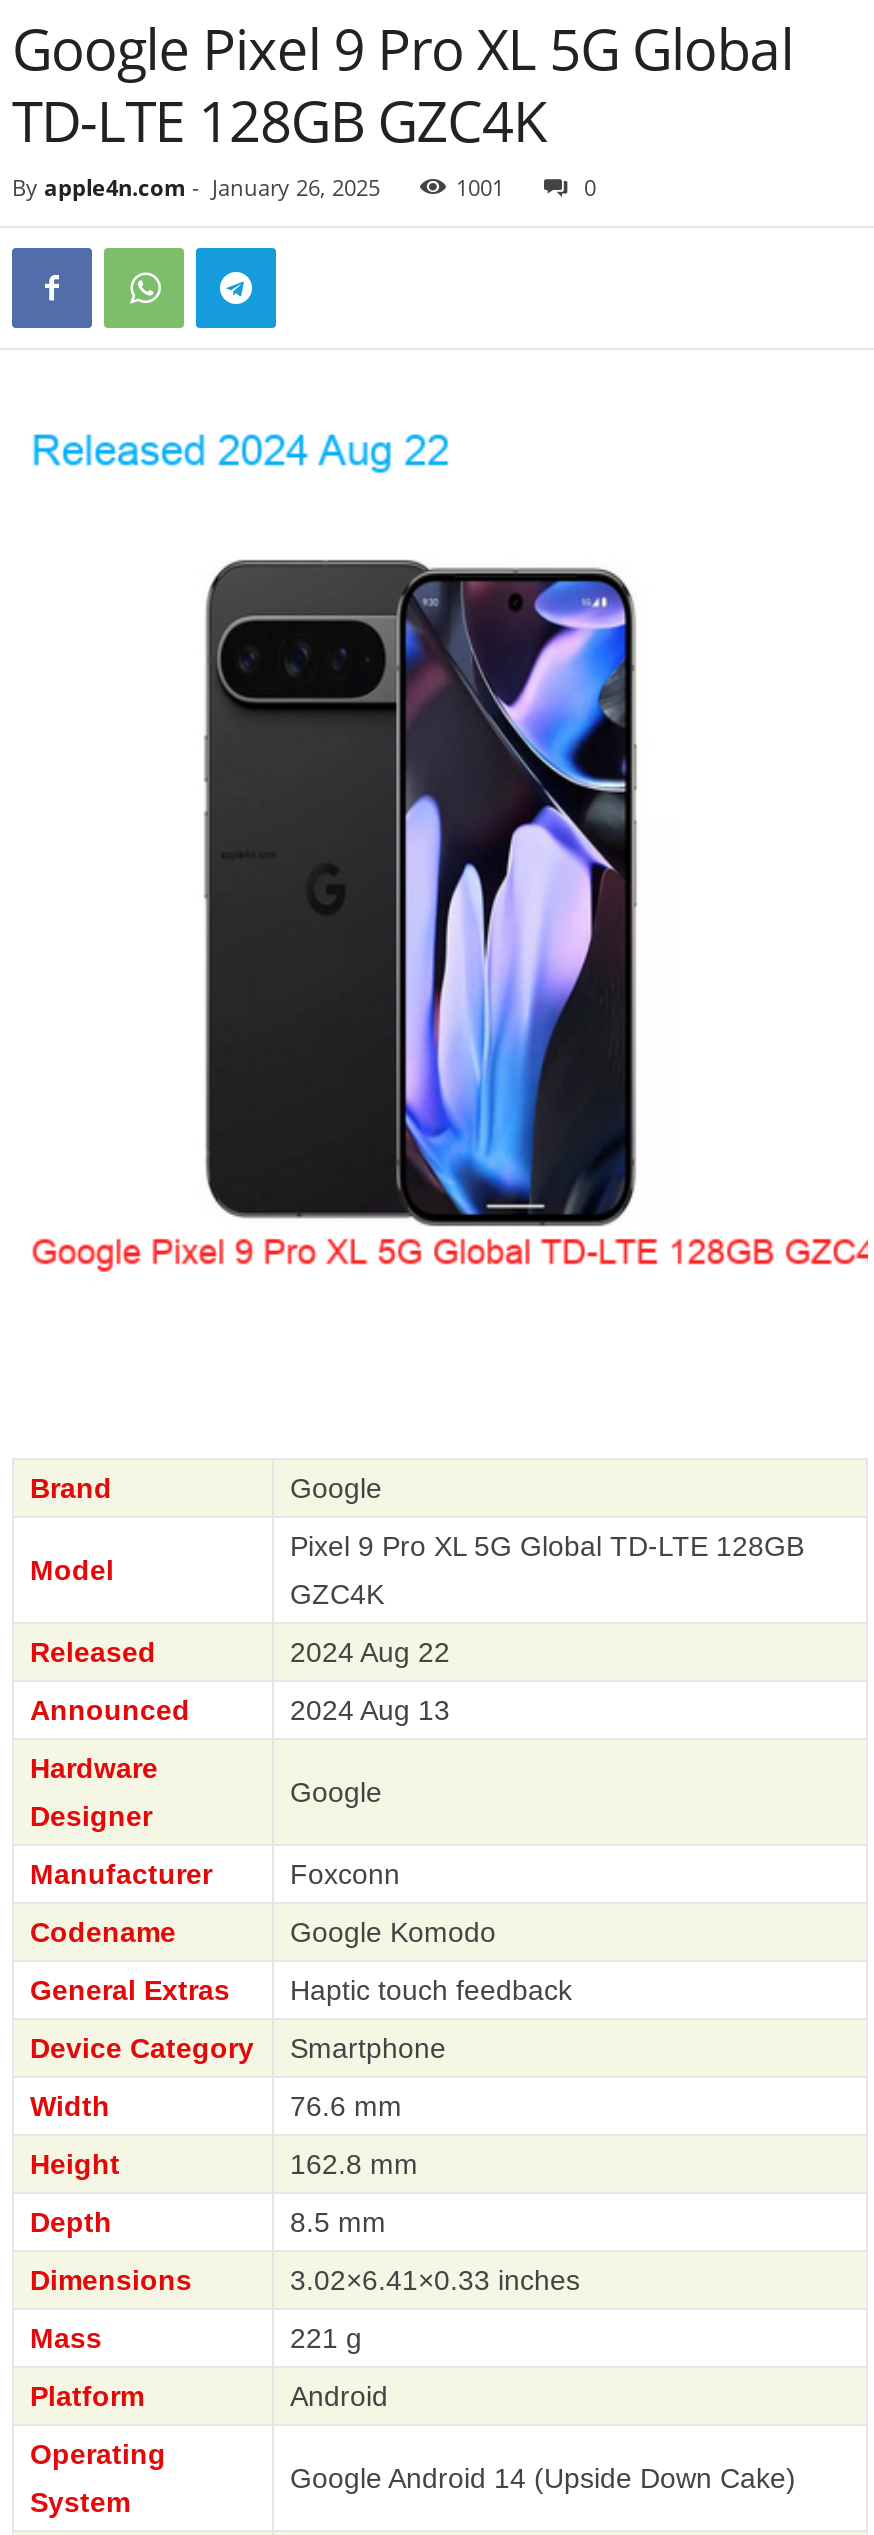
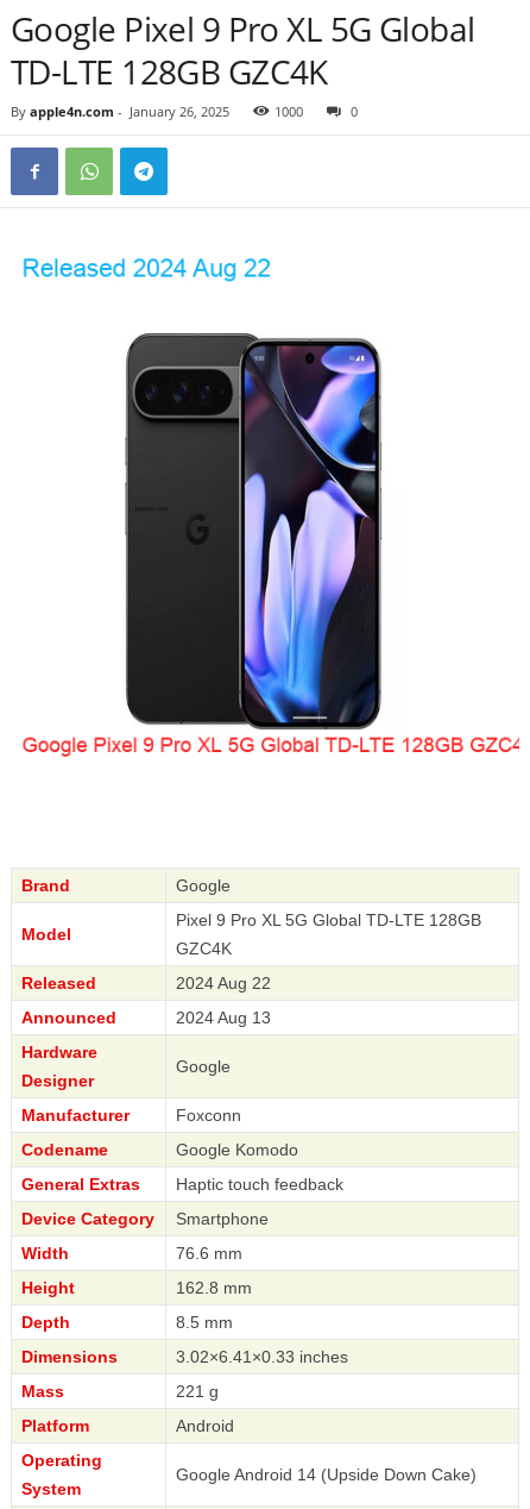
- 1001
+ 1000
